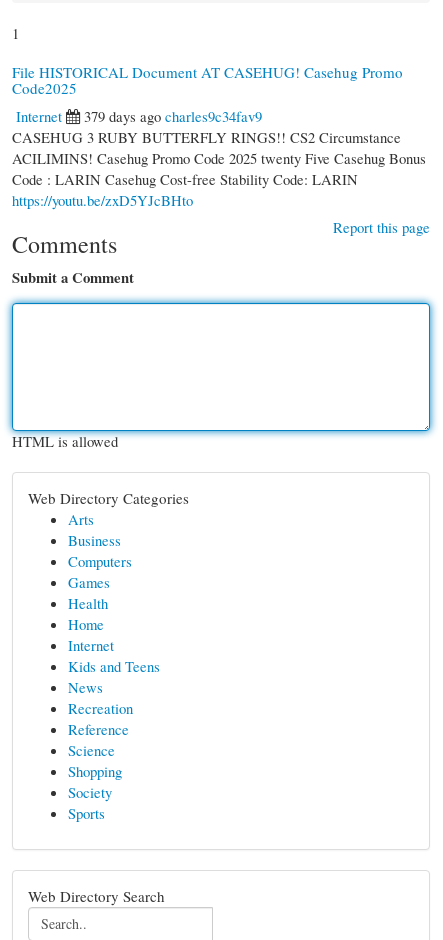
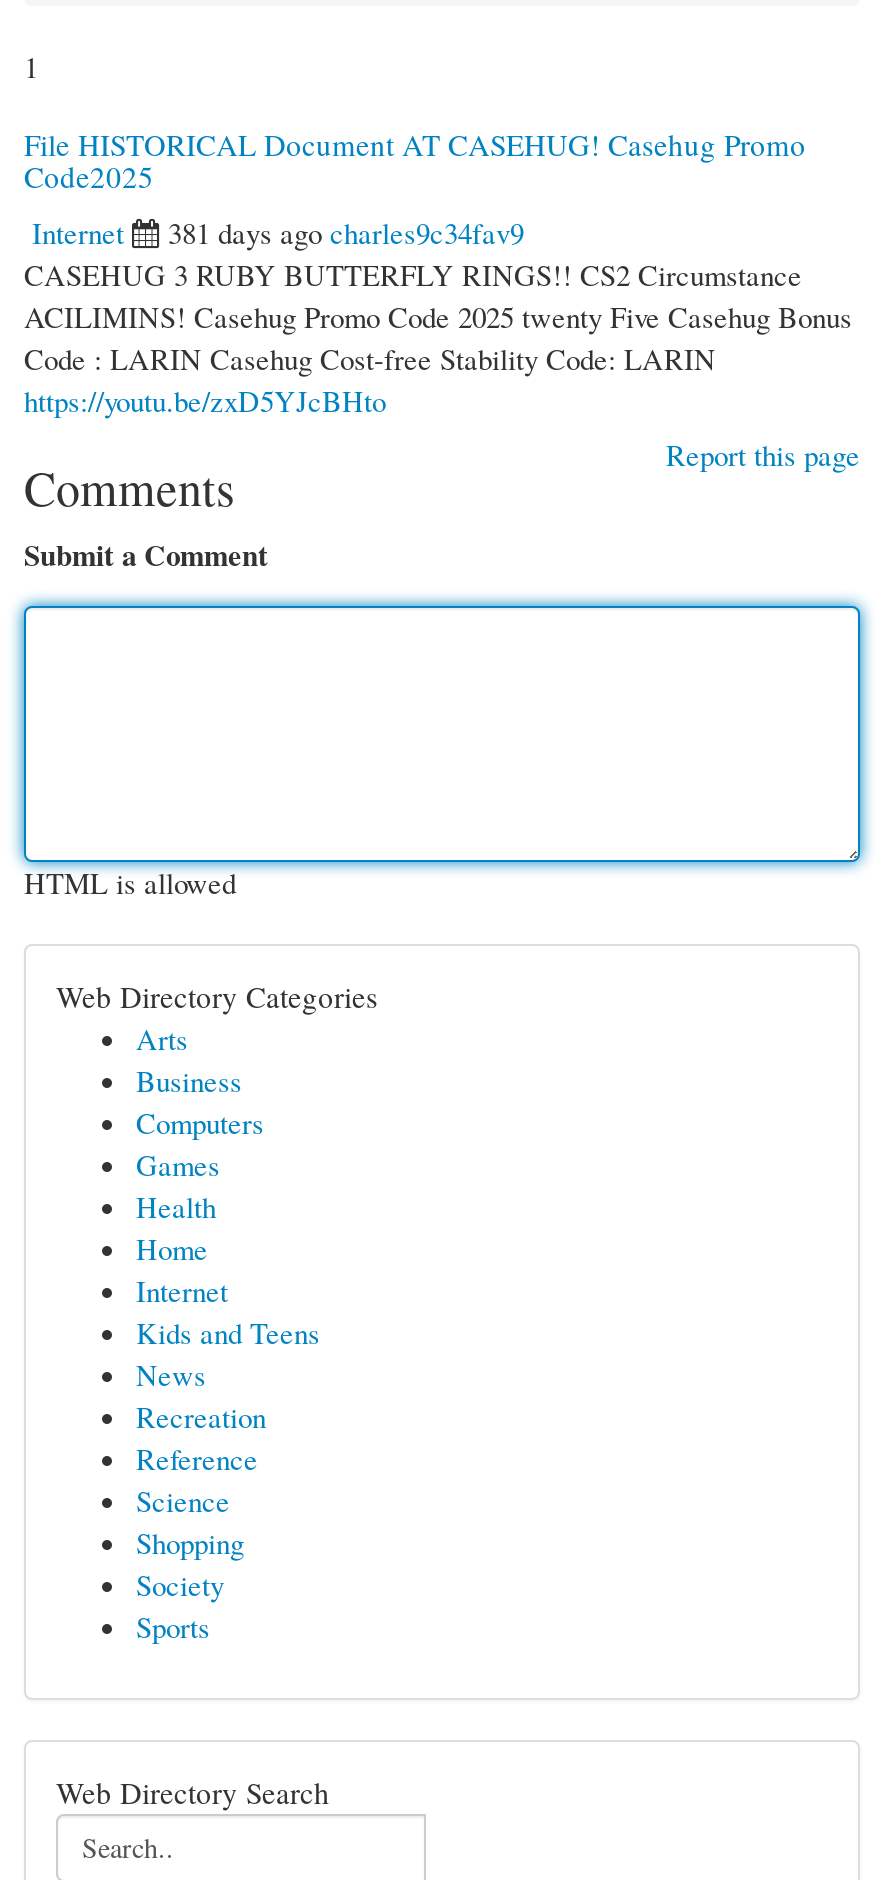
- 379 days ago charles9c34fav9
+ 381 days ago charles9c34fav9
